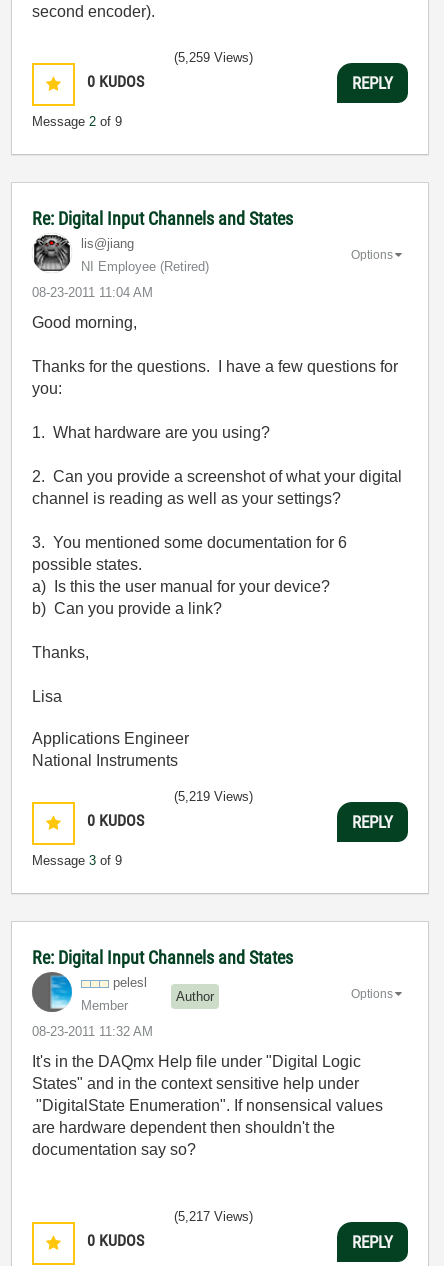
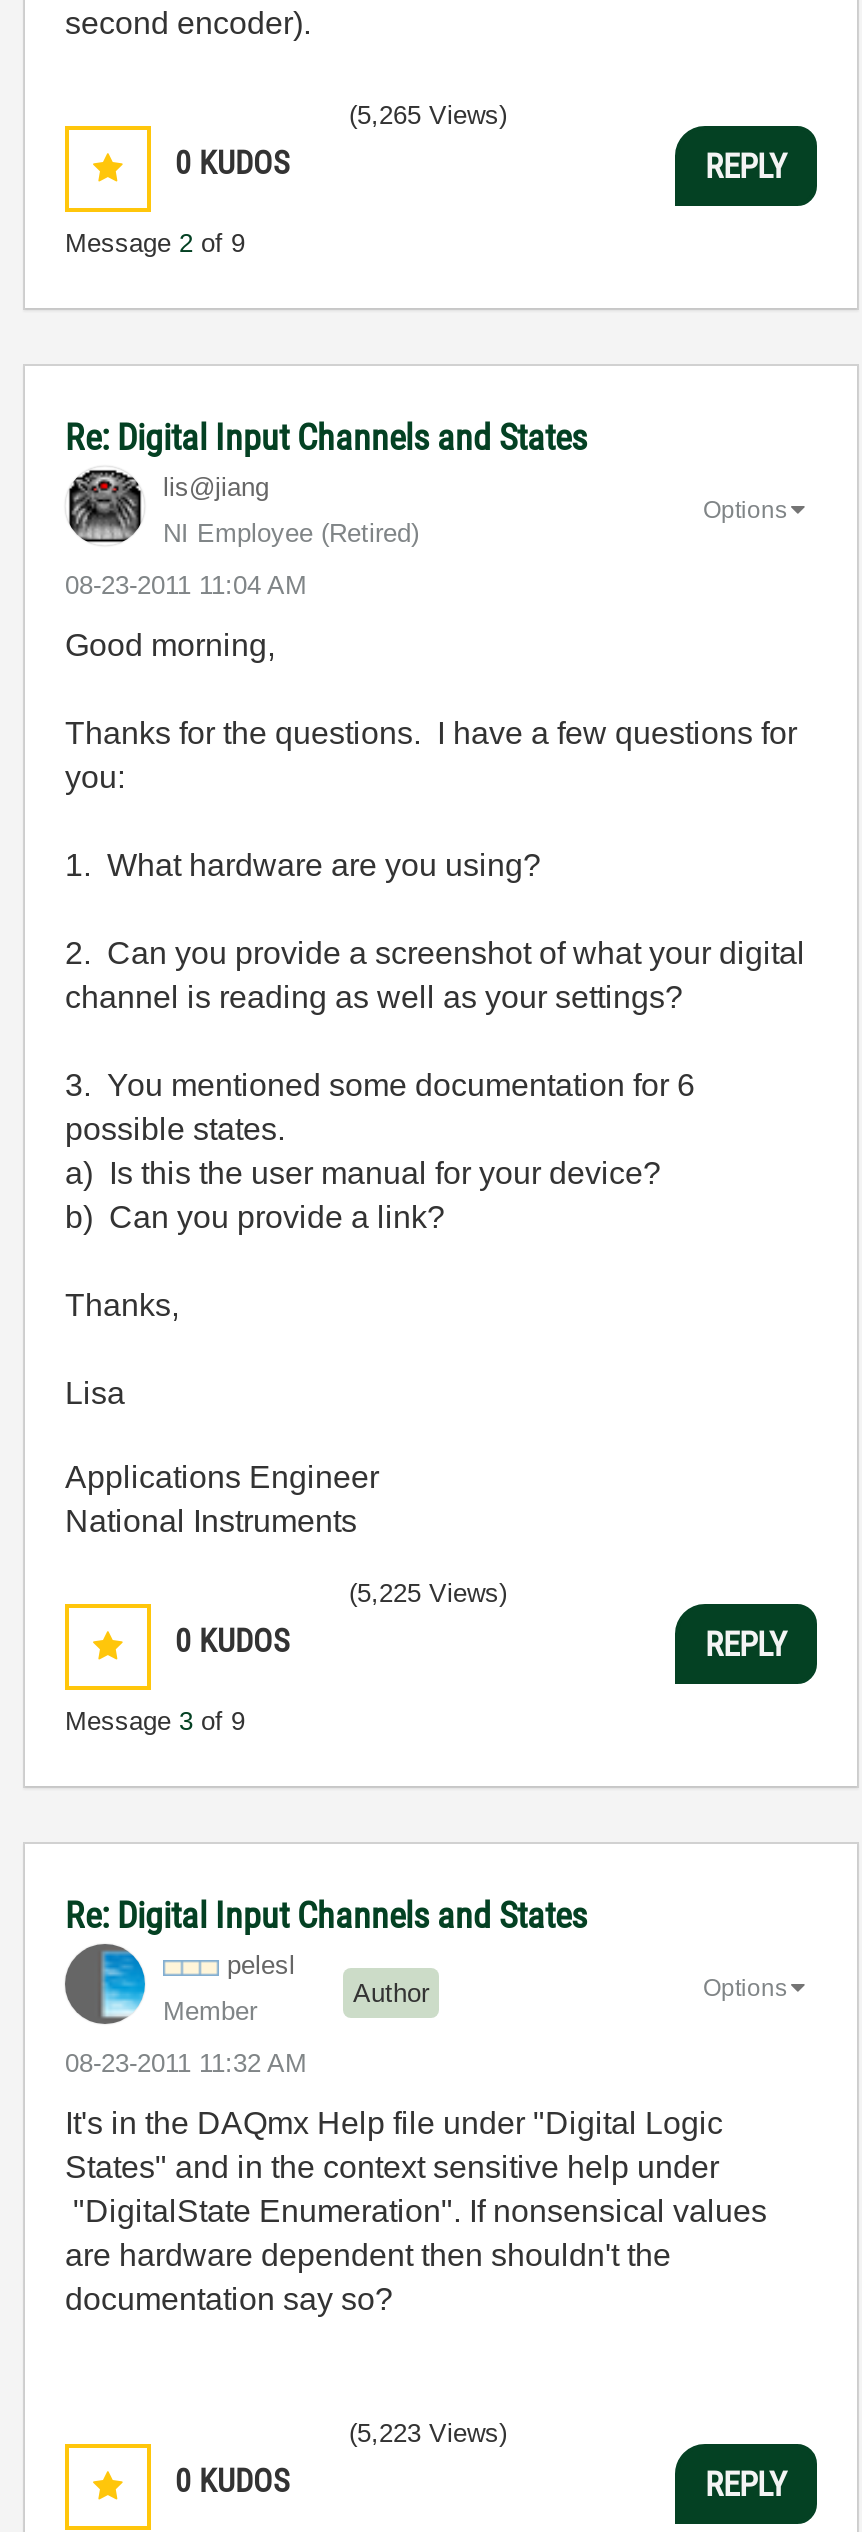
- (5,259 Views)
+ (5,265 Views)

- (5,219 Views)
+ (5,225 Views)

- (5,217 Views)
+ (5,223 Views)
